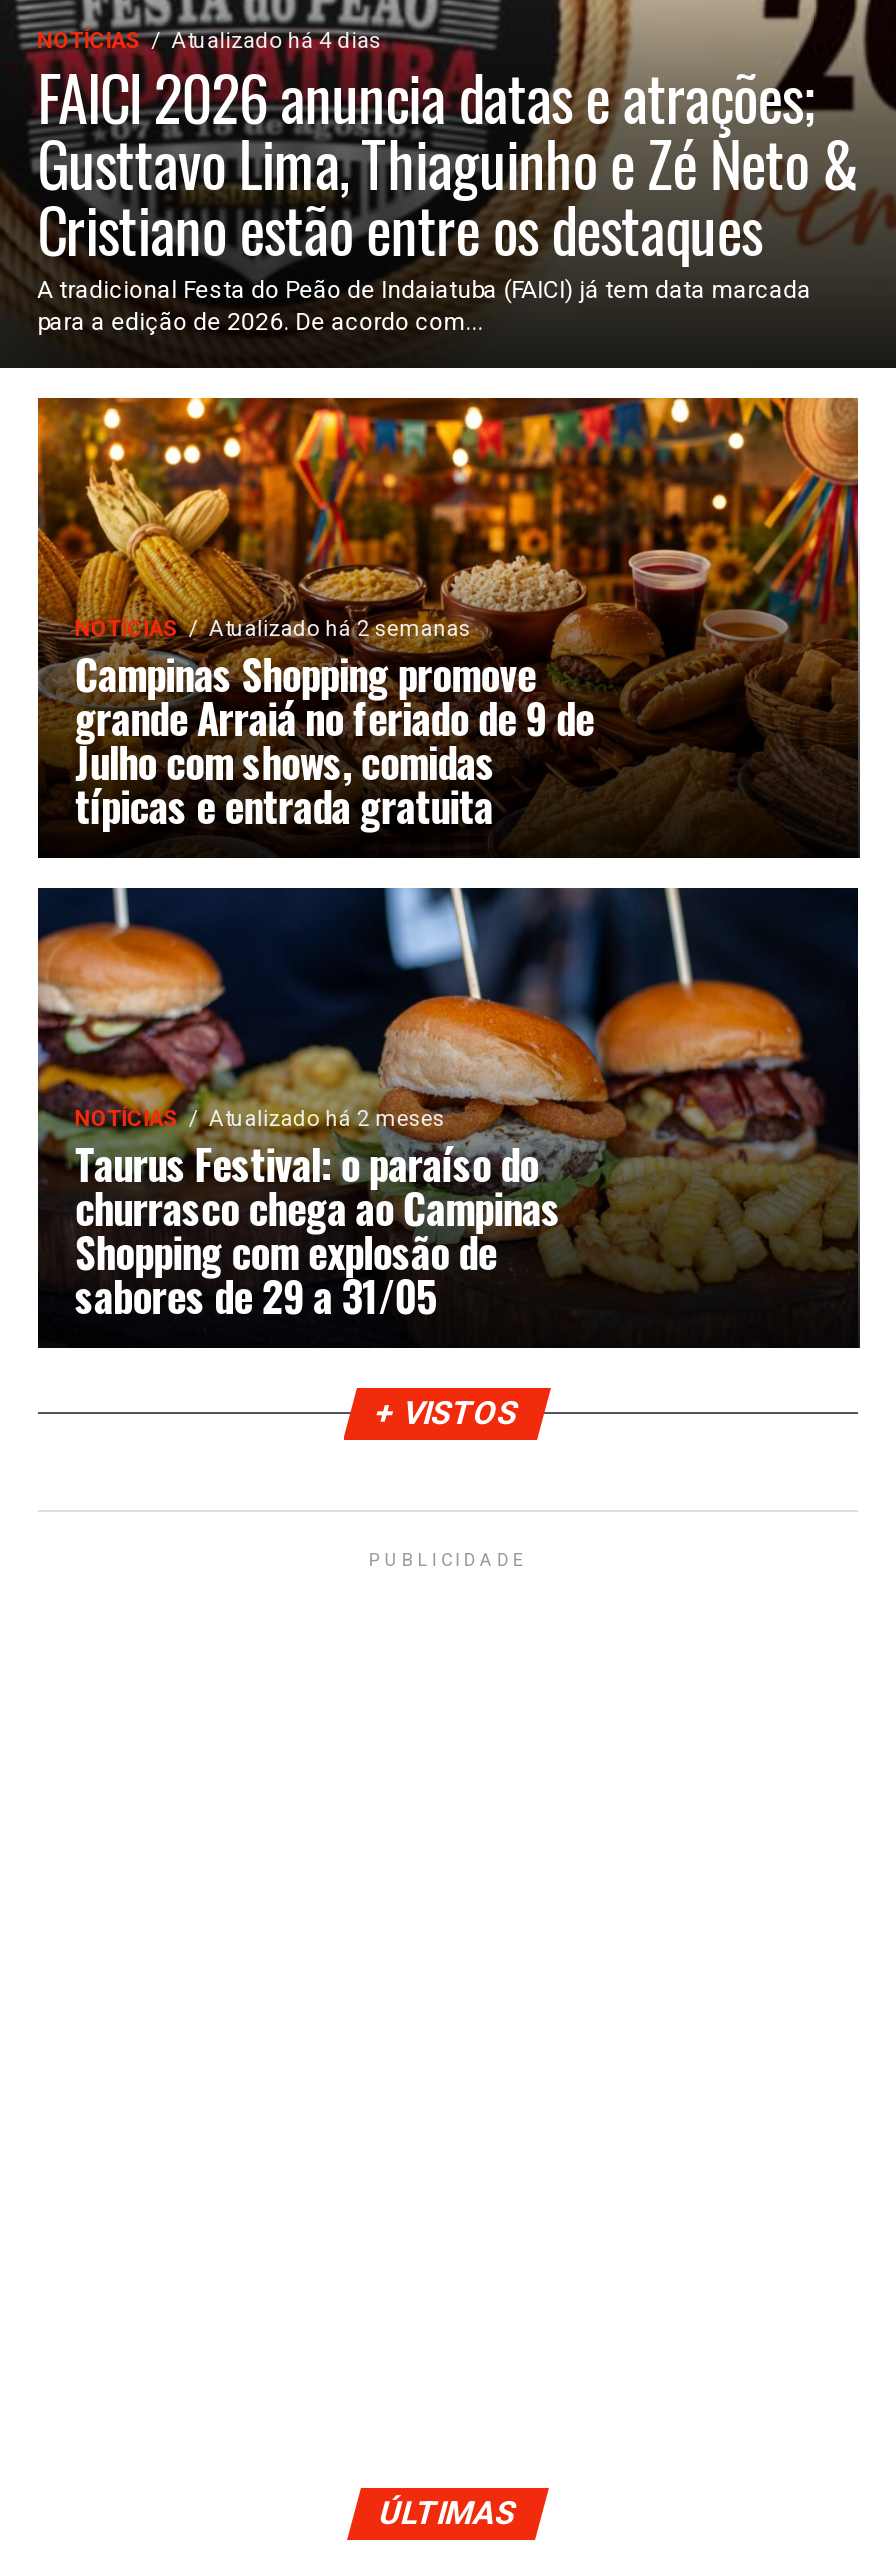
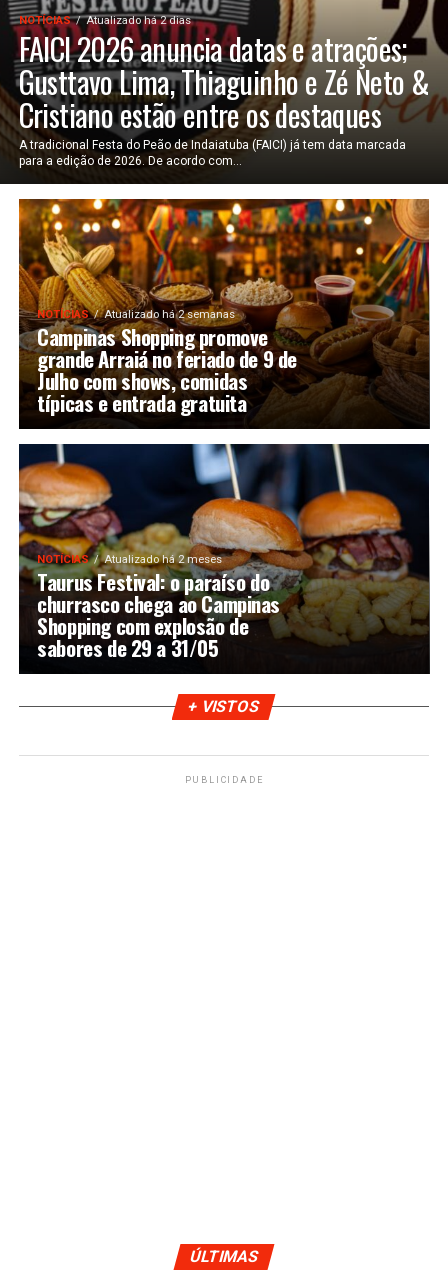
- Atualizado há 4 dias
+ Atualizado há 2 dias
